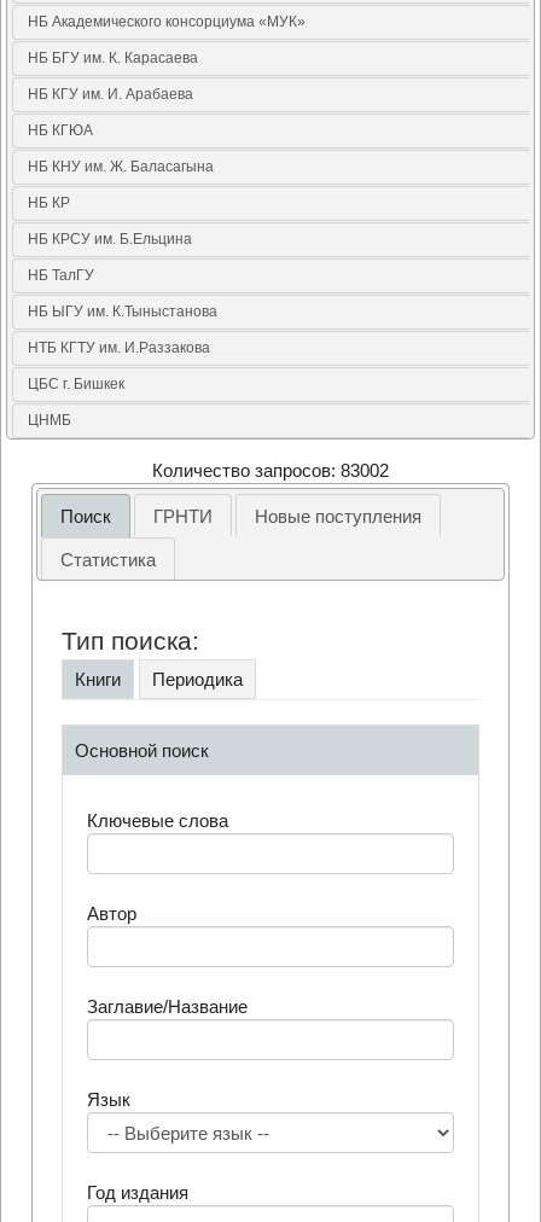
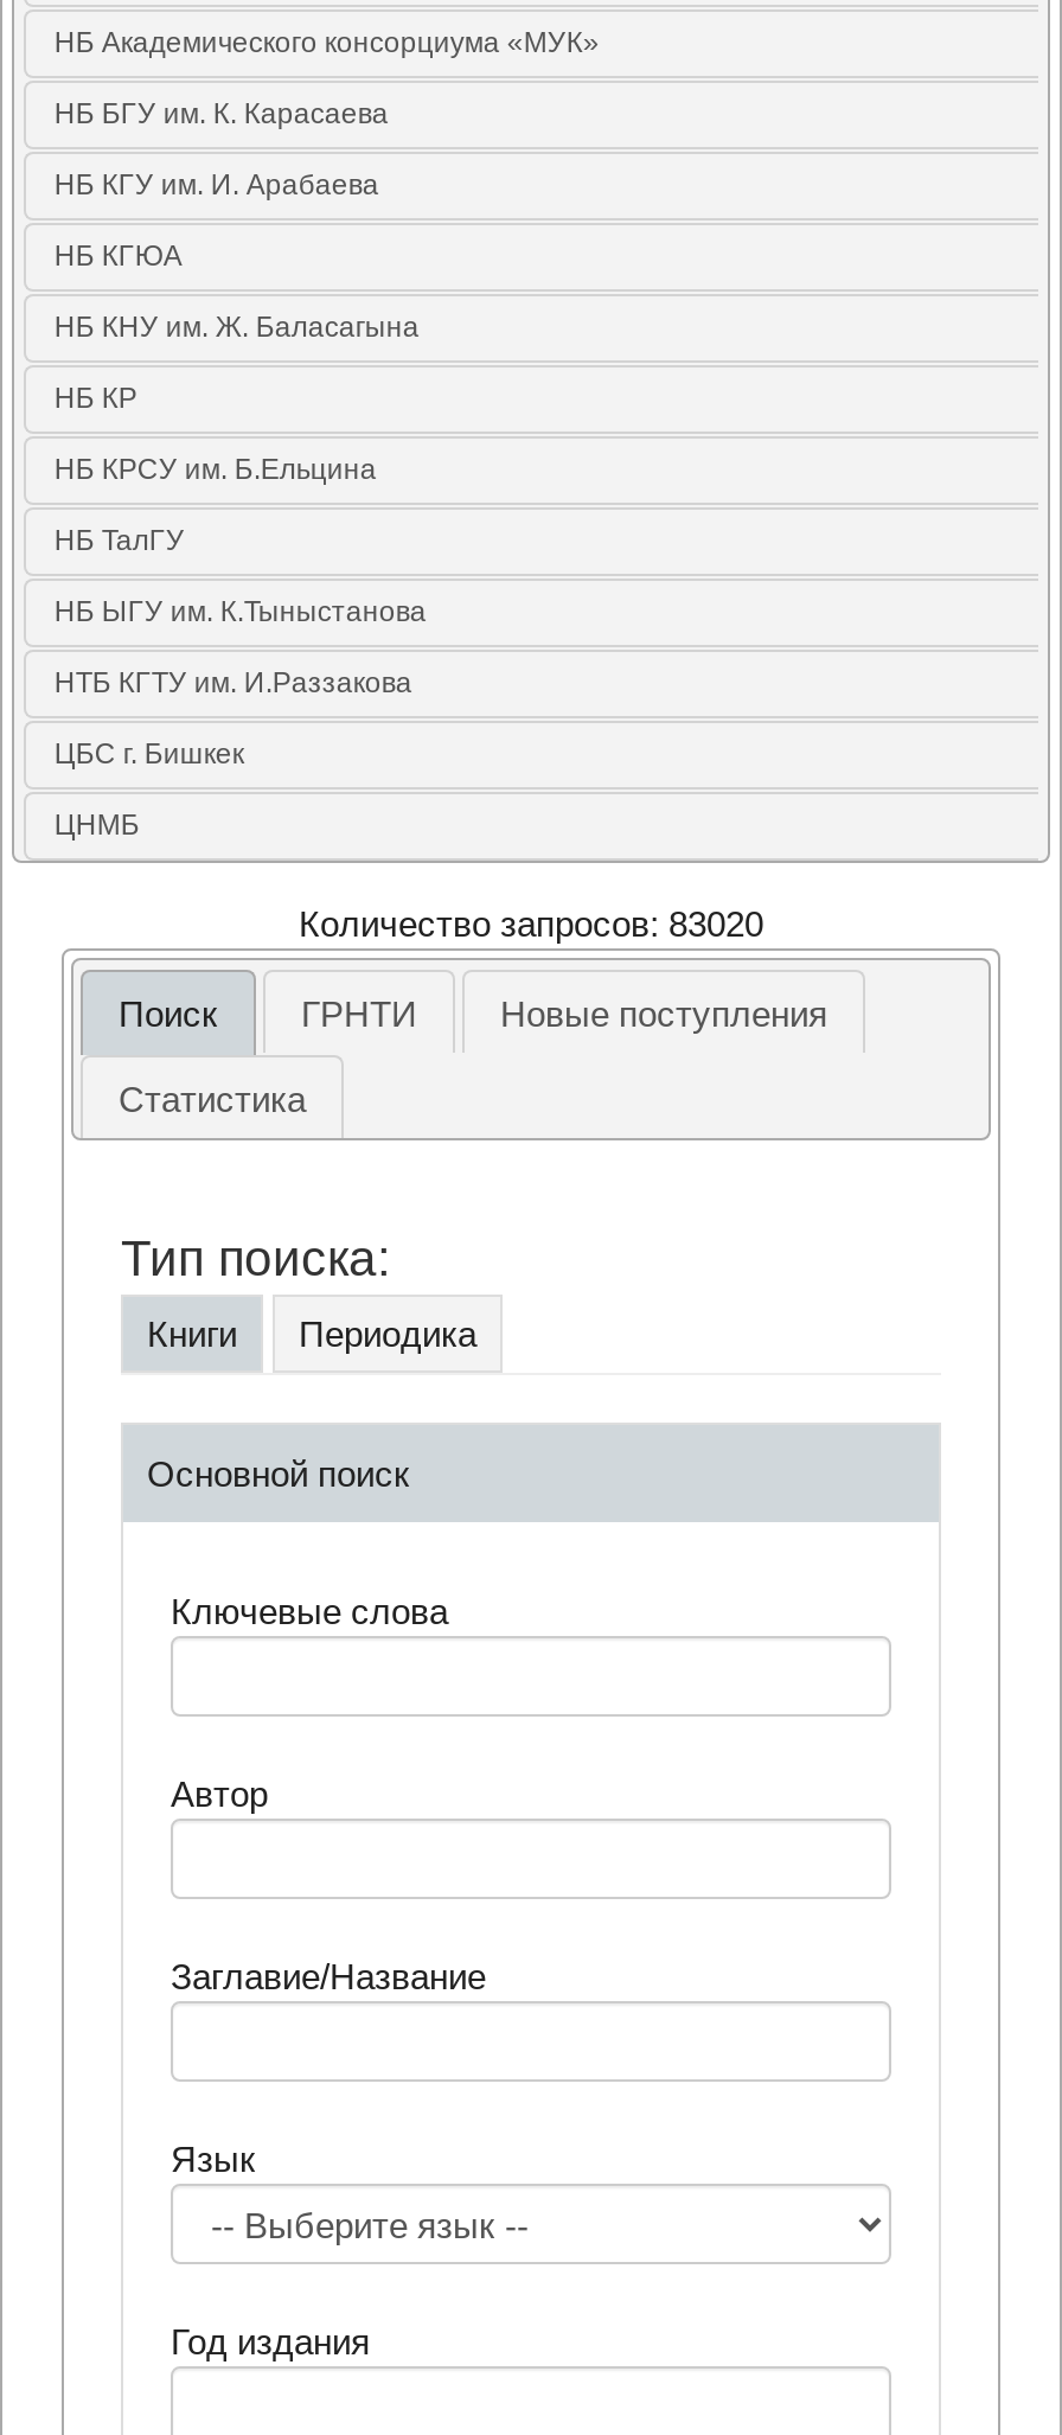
- Количество запросов: 83002
+ Количество запросов: 83020
